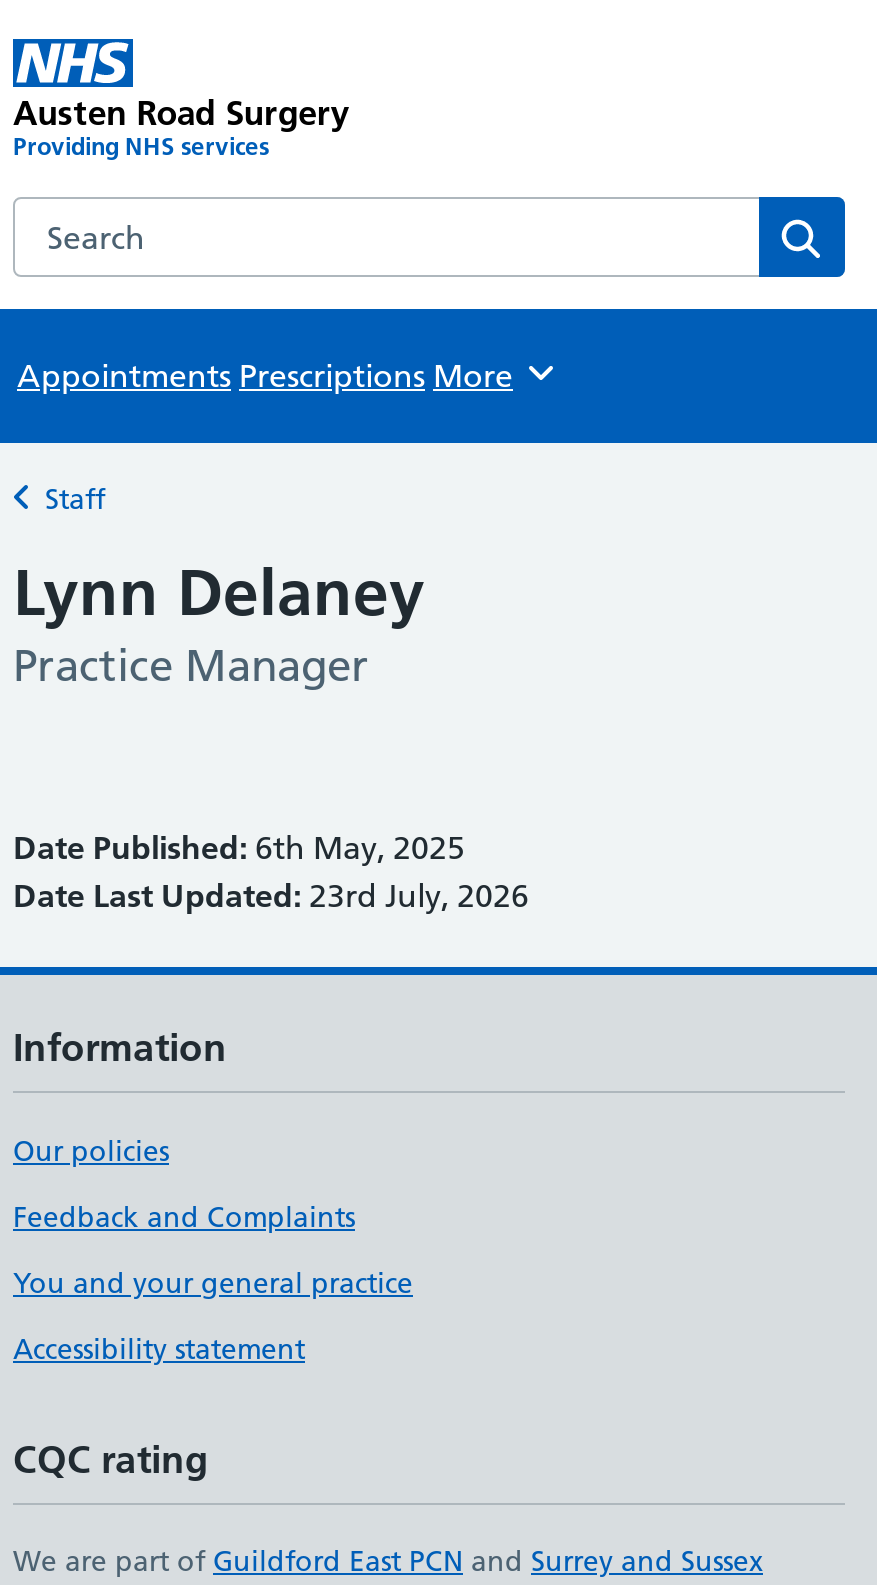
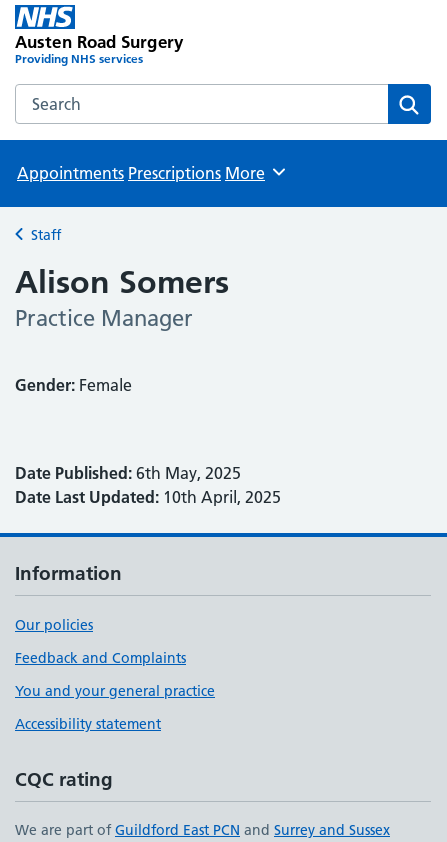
- Lynn Delaney
+ Alison Somers

+ Gender: Female

- Date Last Updated: 23rd July, 2026
+ Date Last Updated: 10th April, 2025
